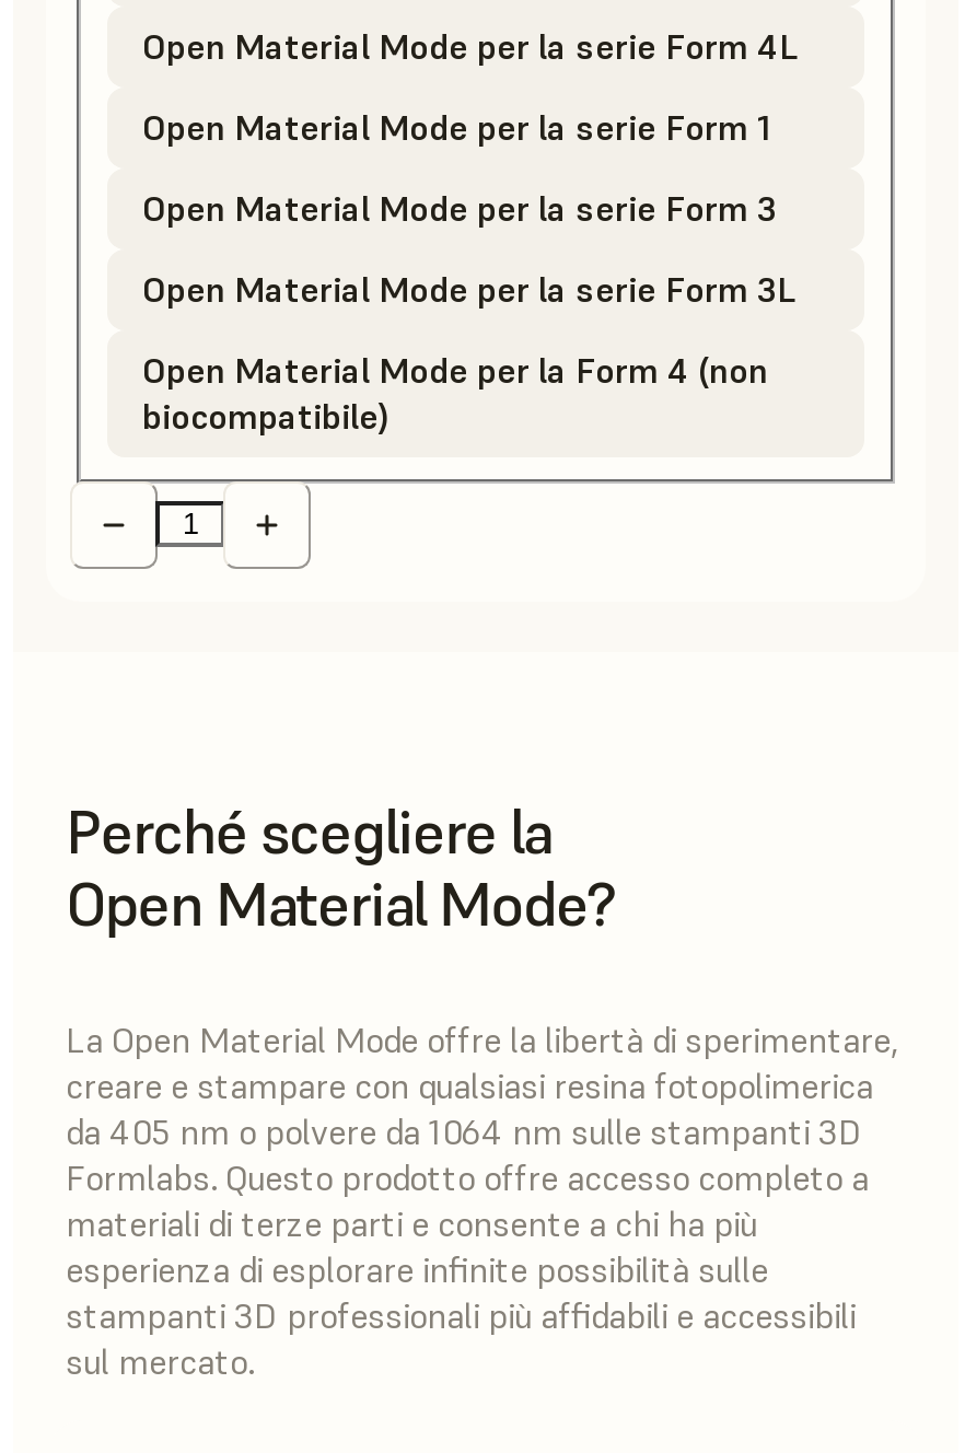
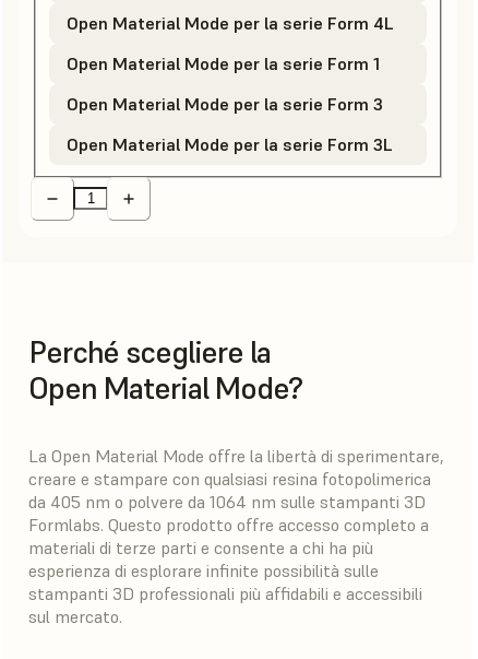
- Open Material Mode per la Form 4 (non
- biocompatibile)
